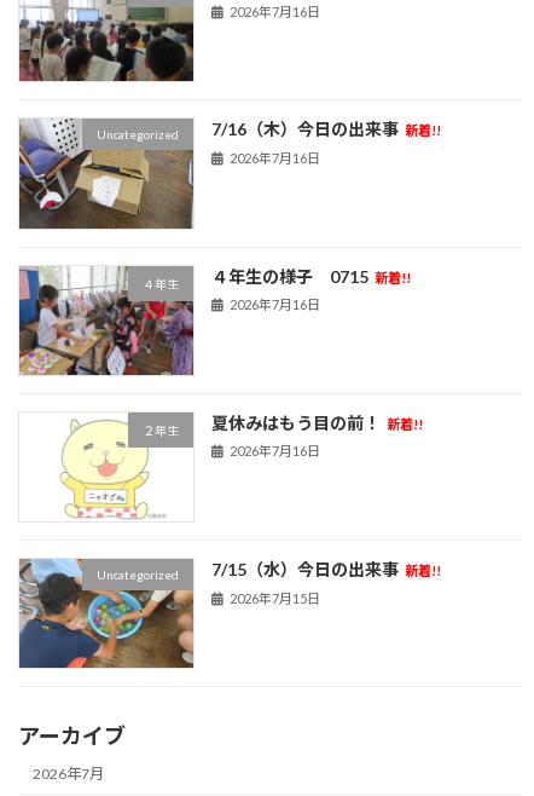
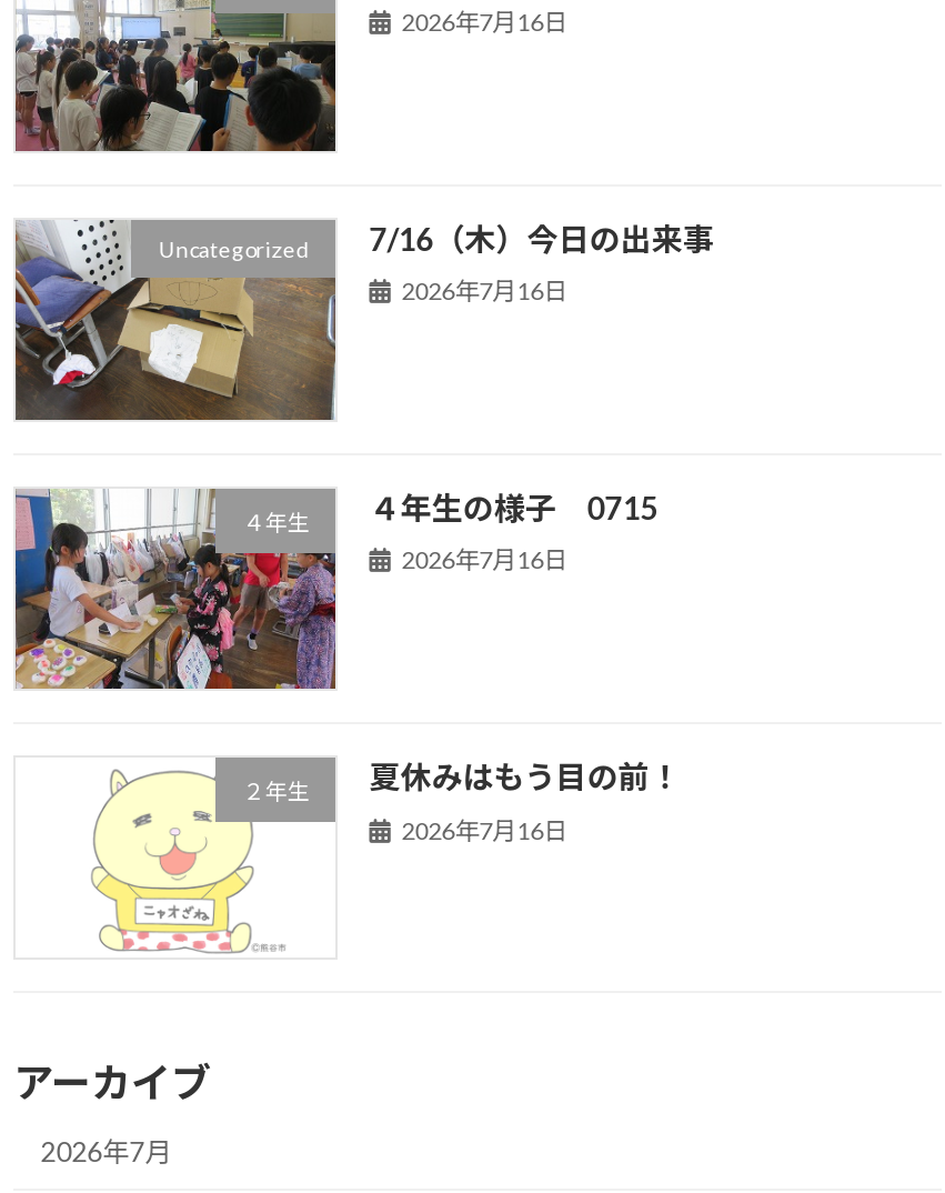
- 7/16（木）今日の出来事 新着!!
+ 7/16（木）今日の出来事

- ４年生の様子 0715 新着!!
+ ４年生の様子 0715

- 夏休みはもう目の前！ 新着!!
+ 夏休みはもう目の前！

- [image]
- Uncategorized
- 7/15（水）今日の出来事 新着!!
- 2026年7月15日
